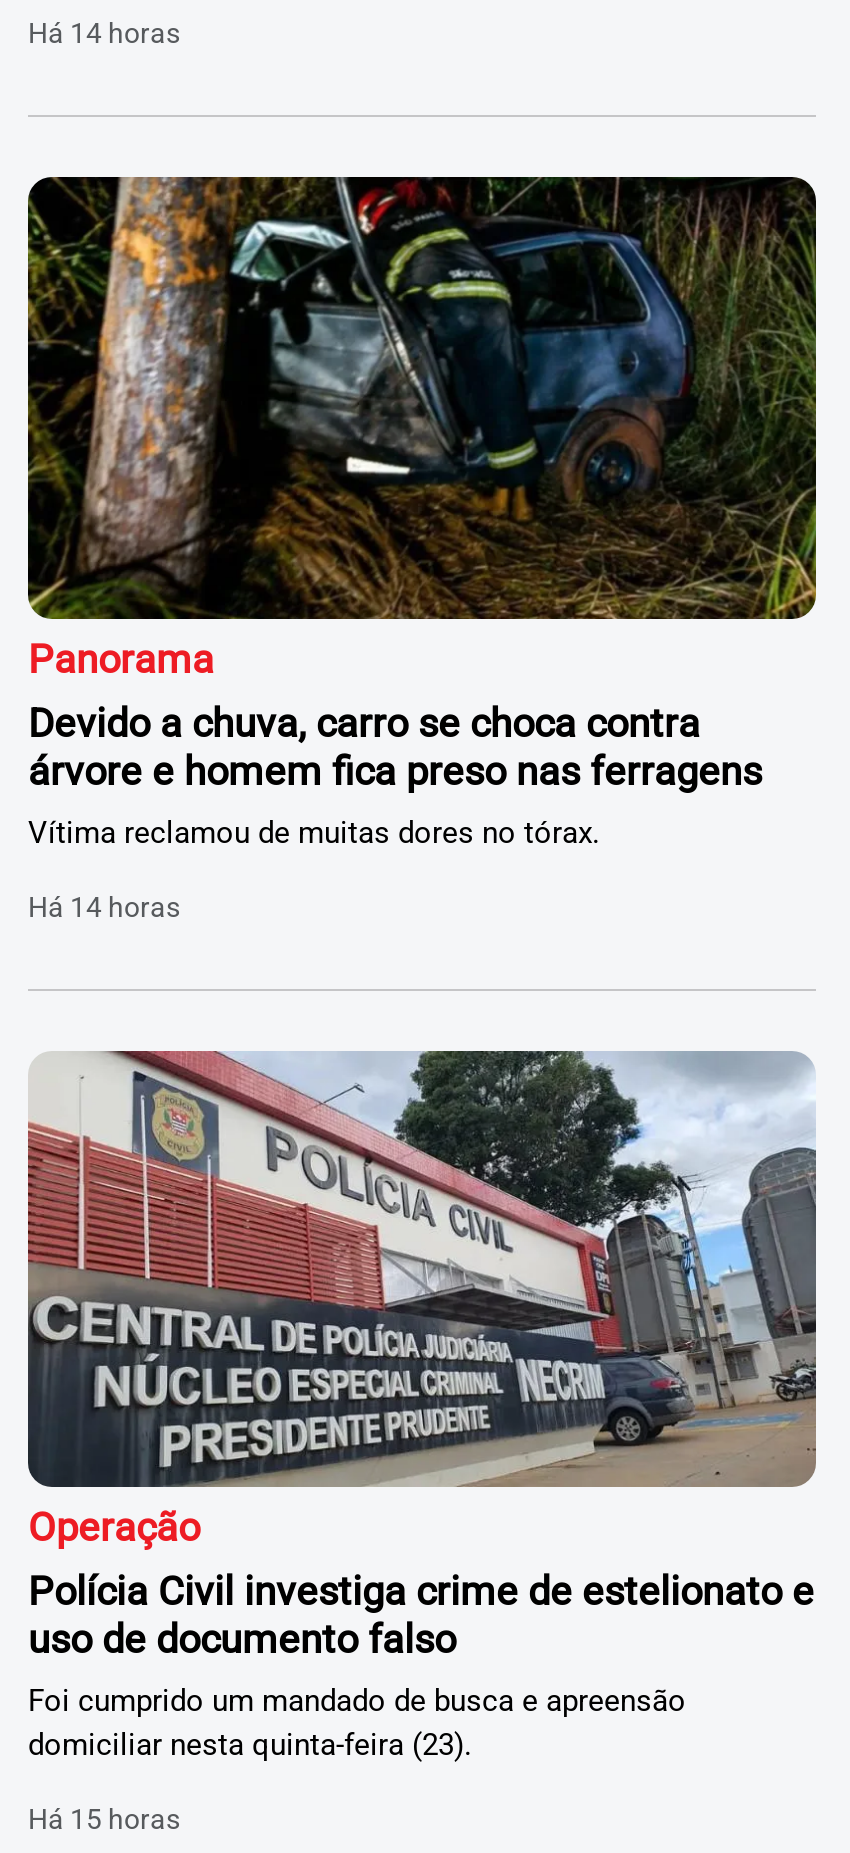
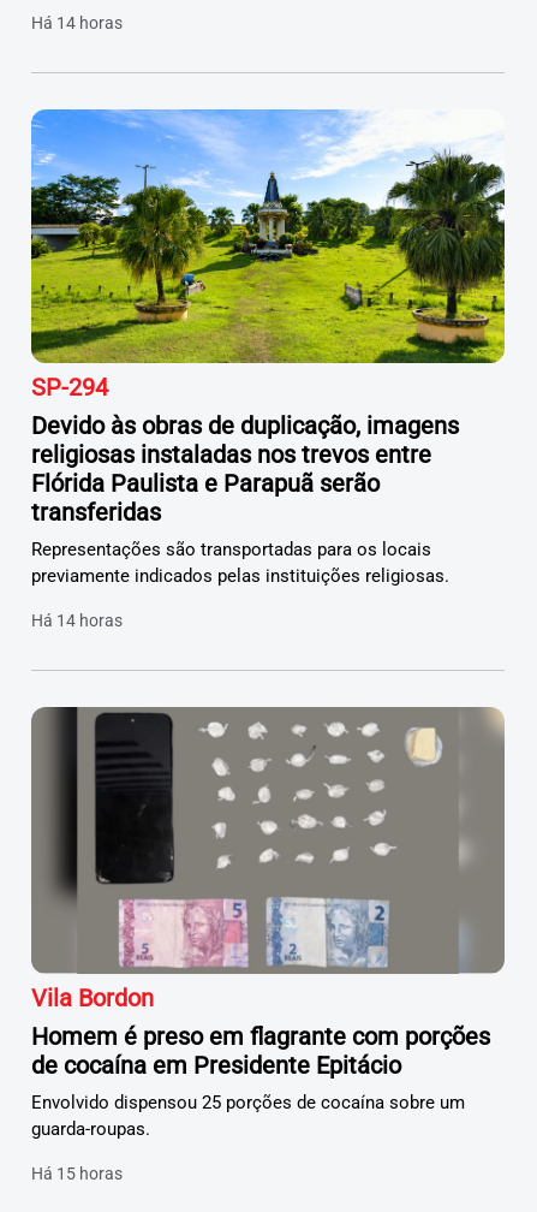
- [image]
- Panorama
- Devido a chuva, carro se choca contra
- árvore e homem fica preso nas ferragens
- Vítima reclamou de muitas dores no tórax.
+ [image]
+ SP-294
+ Devido às obras de duplicação, imagens
+ religiosas instaladas nos trevos entre
+ Flórida Paulista e Parapuã serão
+ transferidas
+ Representações são transportadas para os locais
+ previamente indicados pelas instituições religiosas.

- [image]
- Operação
- Polícia Civil investiga crime de estelionato e
- uso de documento falso
- Foi cumprido um mandado de busca e apreensão
- domiciliar nesta quinta-feira (23).
+ [image]
+ Vila Bordon
+ Homem é preso em flagrante com porções
+ de cocaína em Presidente Epitácio
+ Envolvido dispensou 25 porções de cocaína sobre um
+ guarda-roupas.
